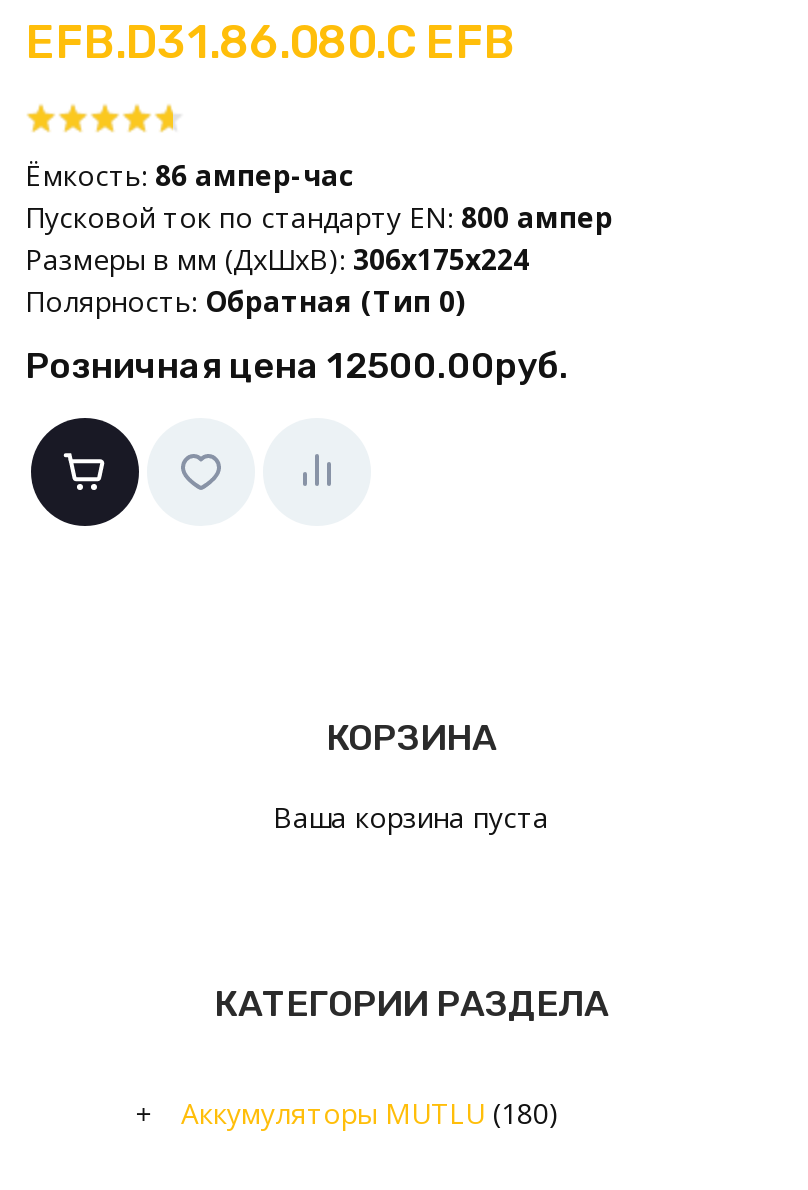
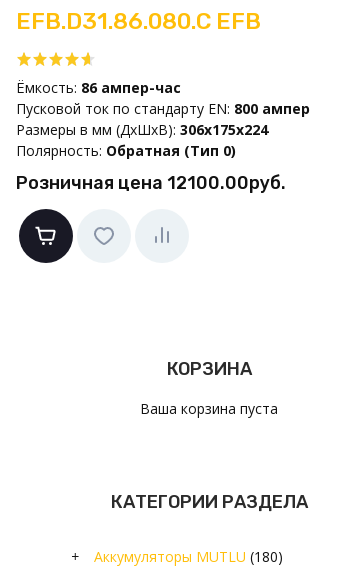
- Розничная цена 12500.00руб.
+ Розничная цена 12100.00руб.
